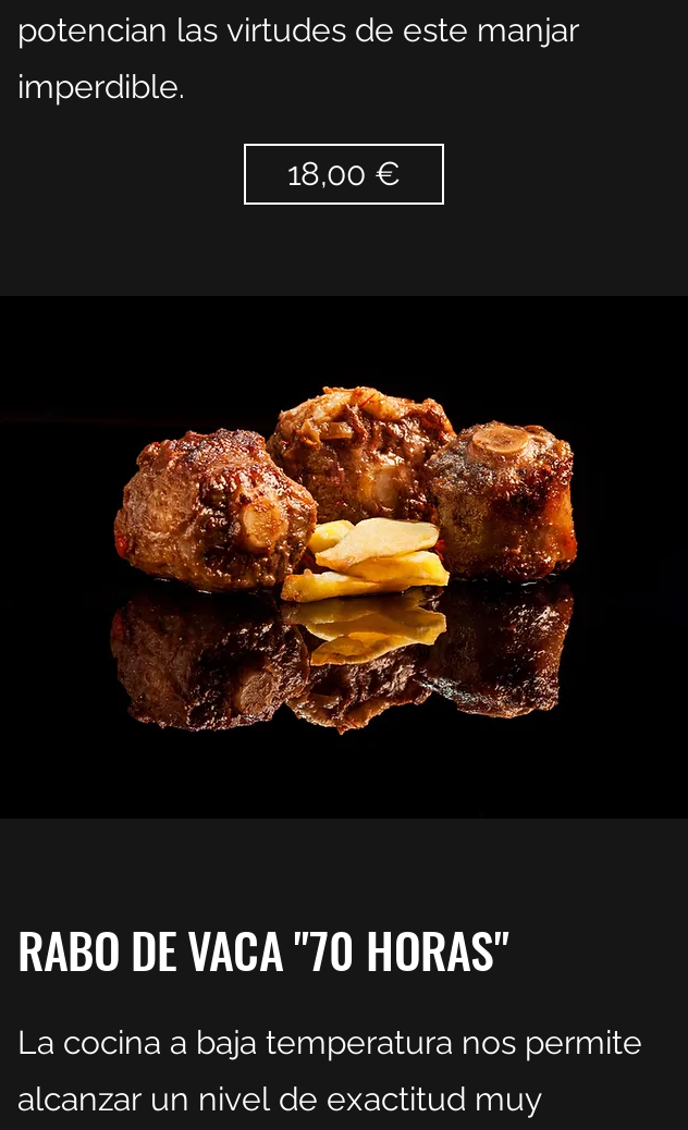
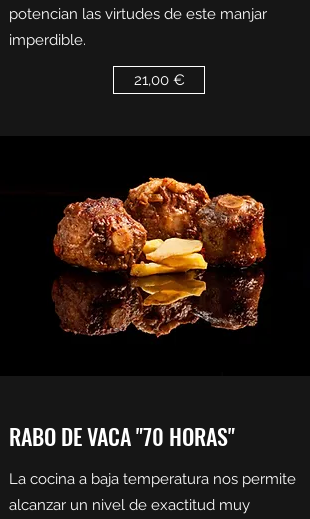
- 18,00 €
+ 21,00 €
